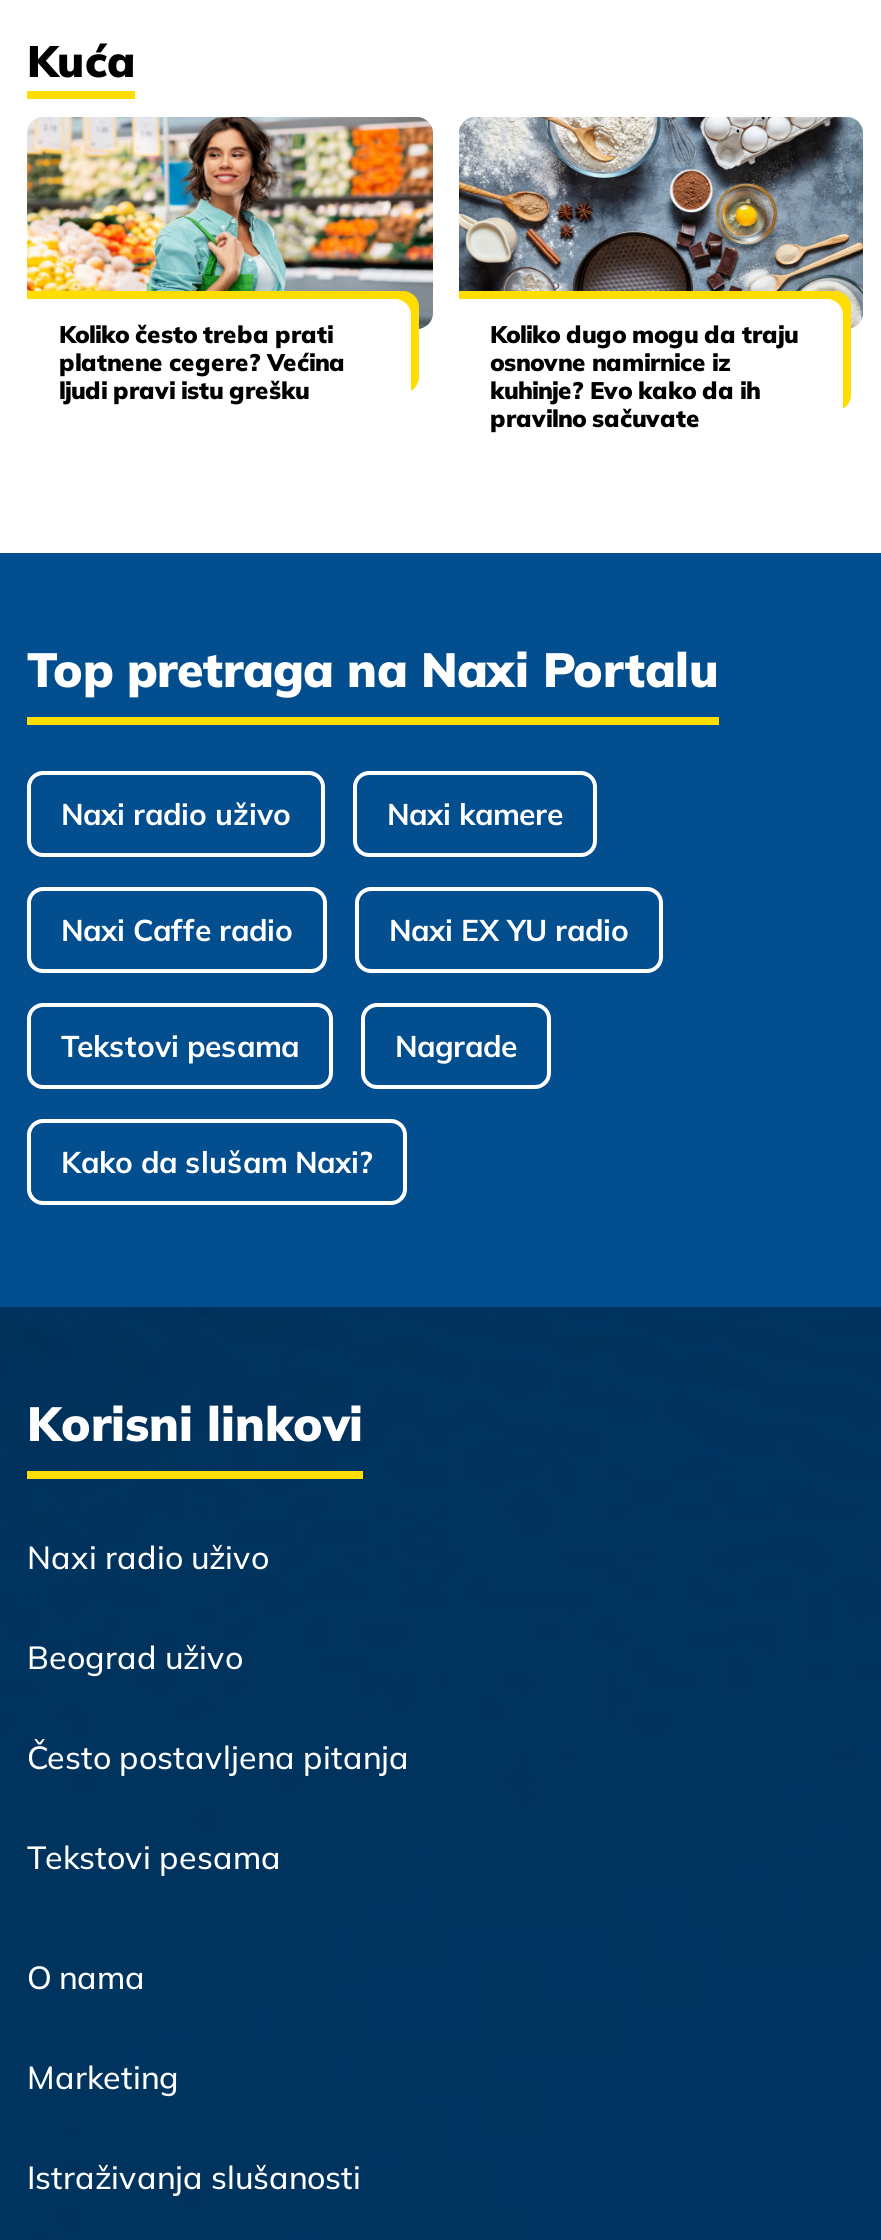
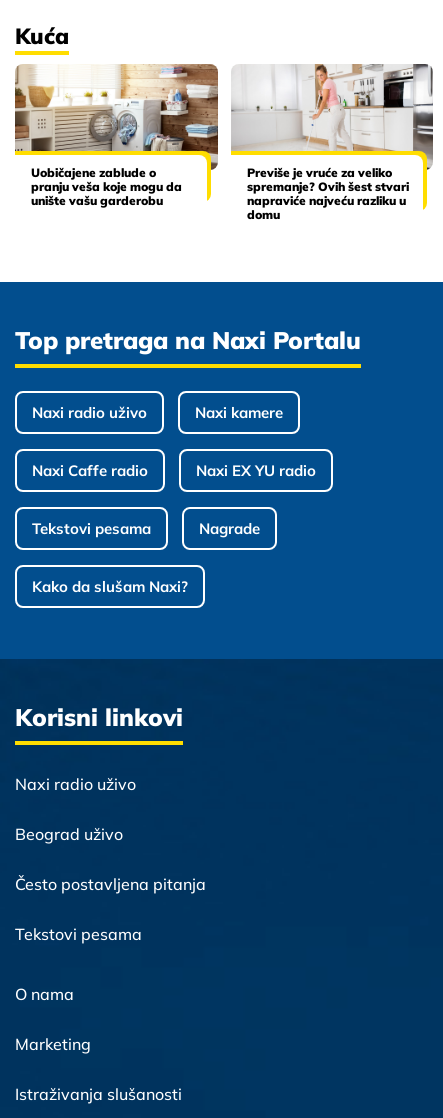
- [image]
- Koliko često treba prati
- platnene cegere? Većina
- ljudi pravi istu grešku
+ [image]
+ Uobičajene zablude o
+ pranju veša koje mogu da
+ unište vašu garderobu

- [image]
- Koliko dugo mogu da traju
- osnovne namirnice iz
- kuhinje? Evo kako da ih
- pravilno sačuvate
+ [image]
+ Previše je vruće za veliko
+ spremanje? Ovih šest stvari
+ napraviće najveću razliku u
+ domu
